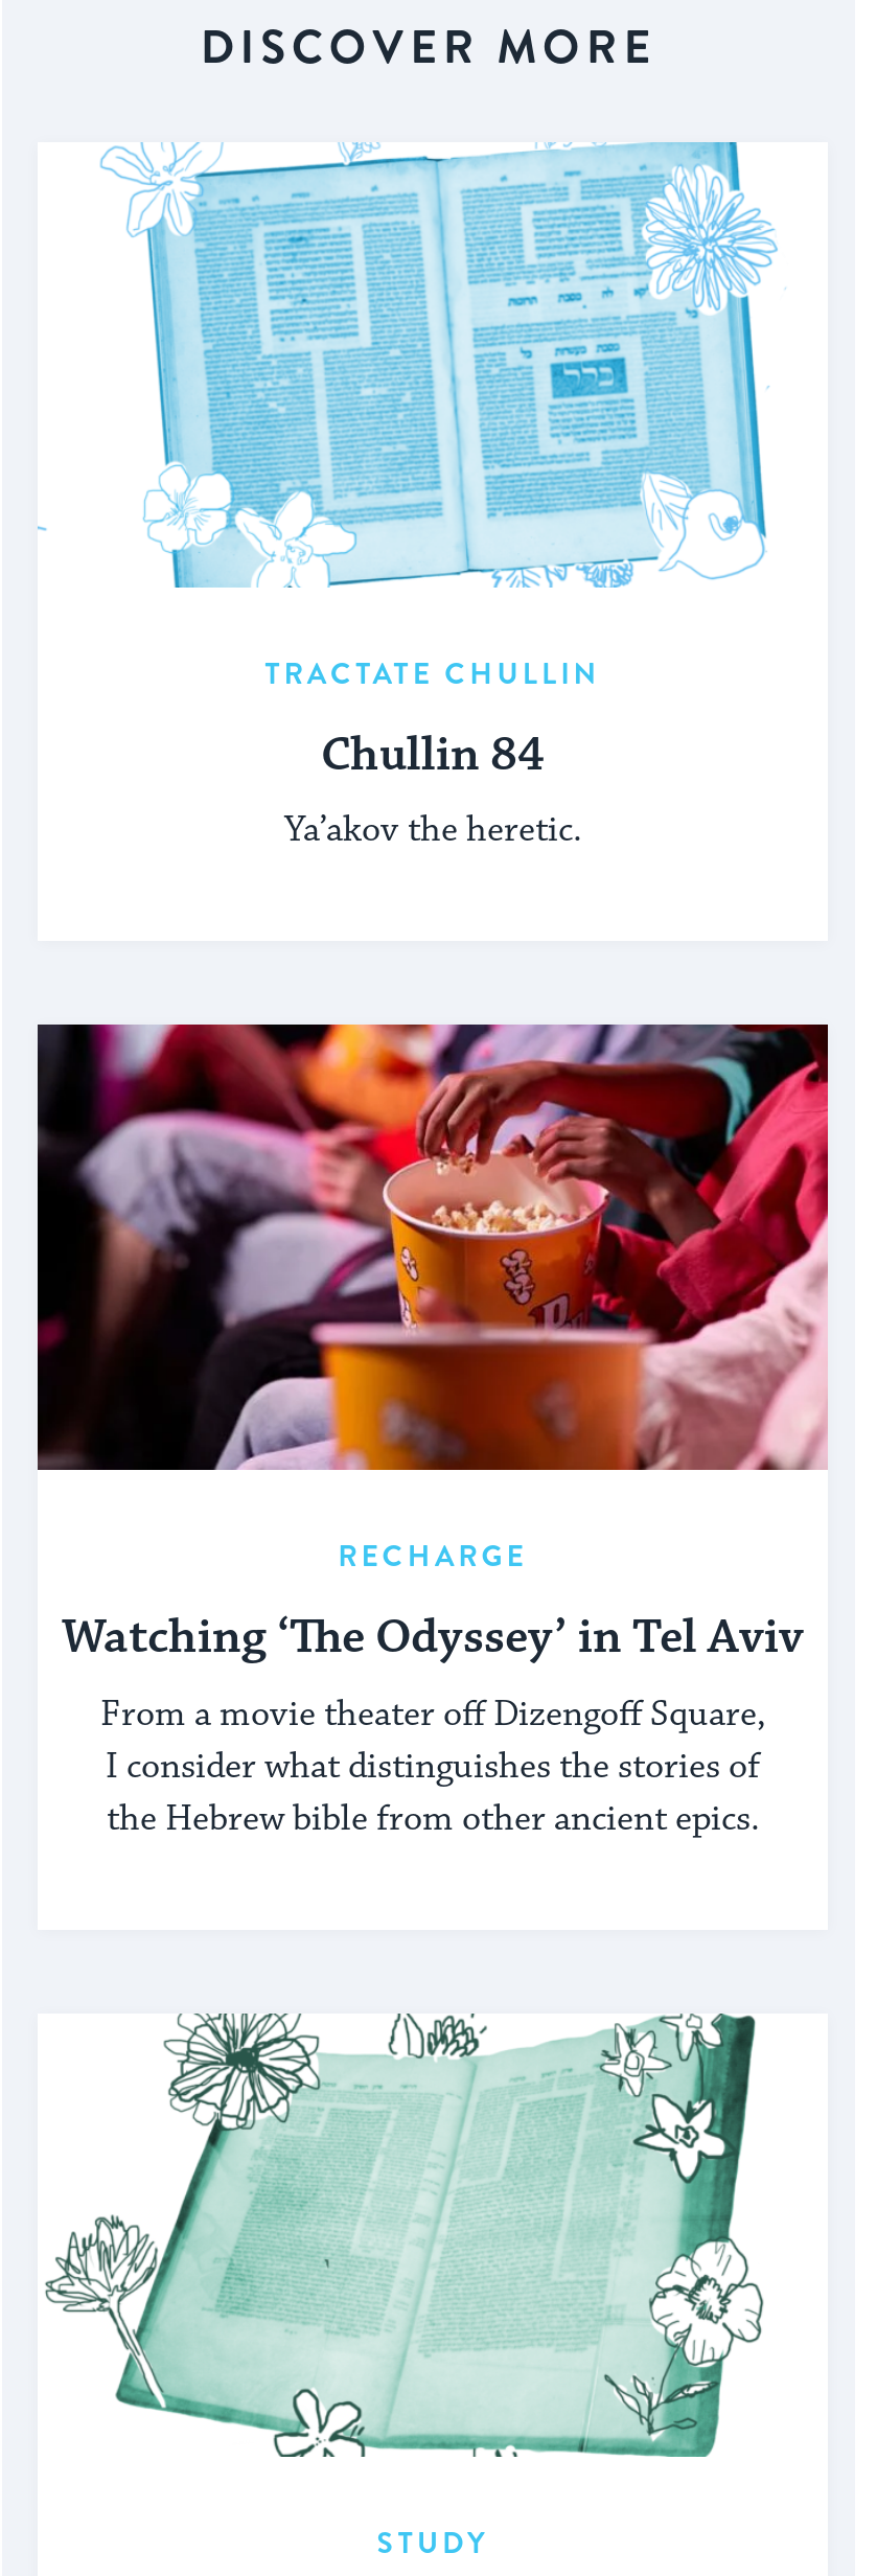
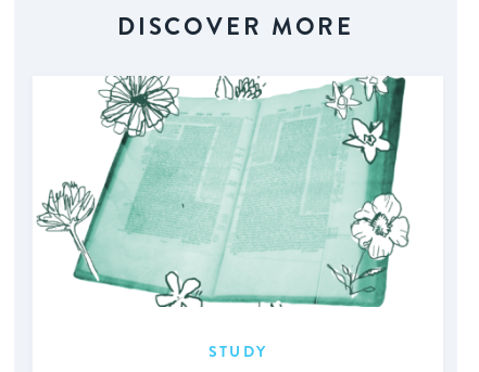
- [image]
- TRACTATE CHULLIN
- Chullin 84
- Ya’akov the heretic.

- [image]
- RECHARGE
- Watching ‘The Odyssey’ in Tel Aviv
- From a movie theater off Dizengoff Square,
- I consider what distinguishes the stories of
- the Hebrew bible from other ancient epics.
